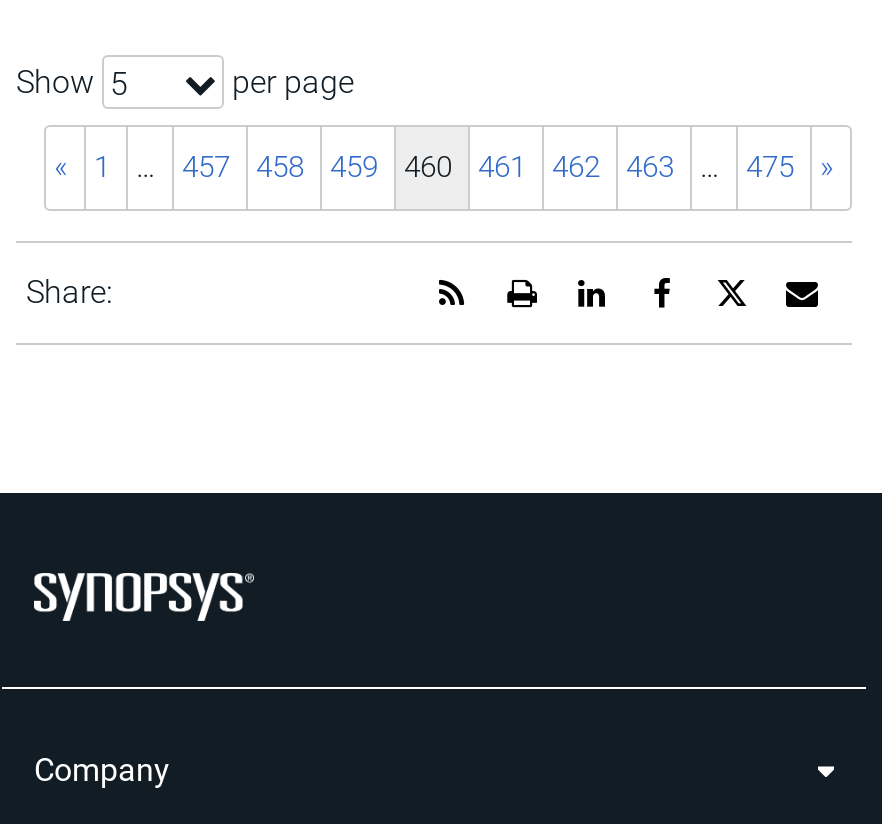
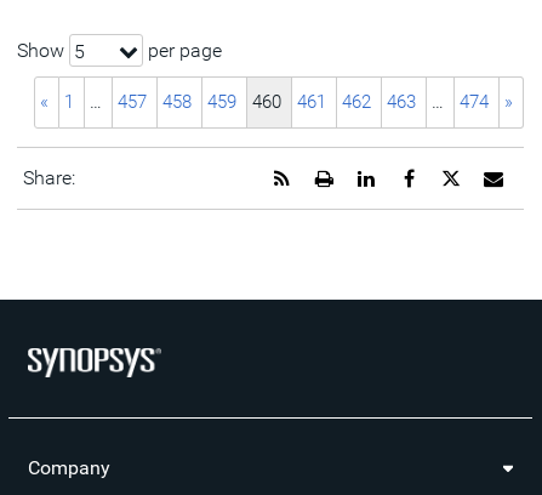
- 475
+ 474
